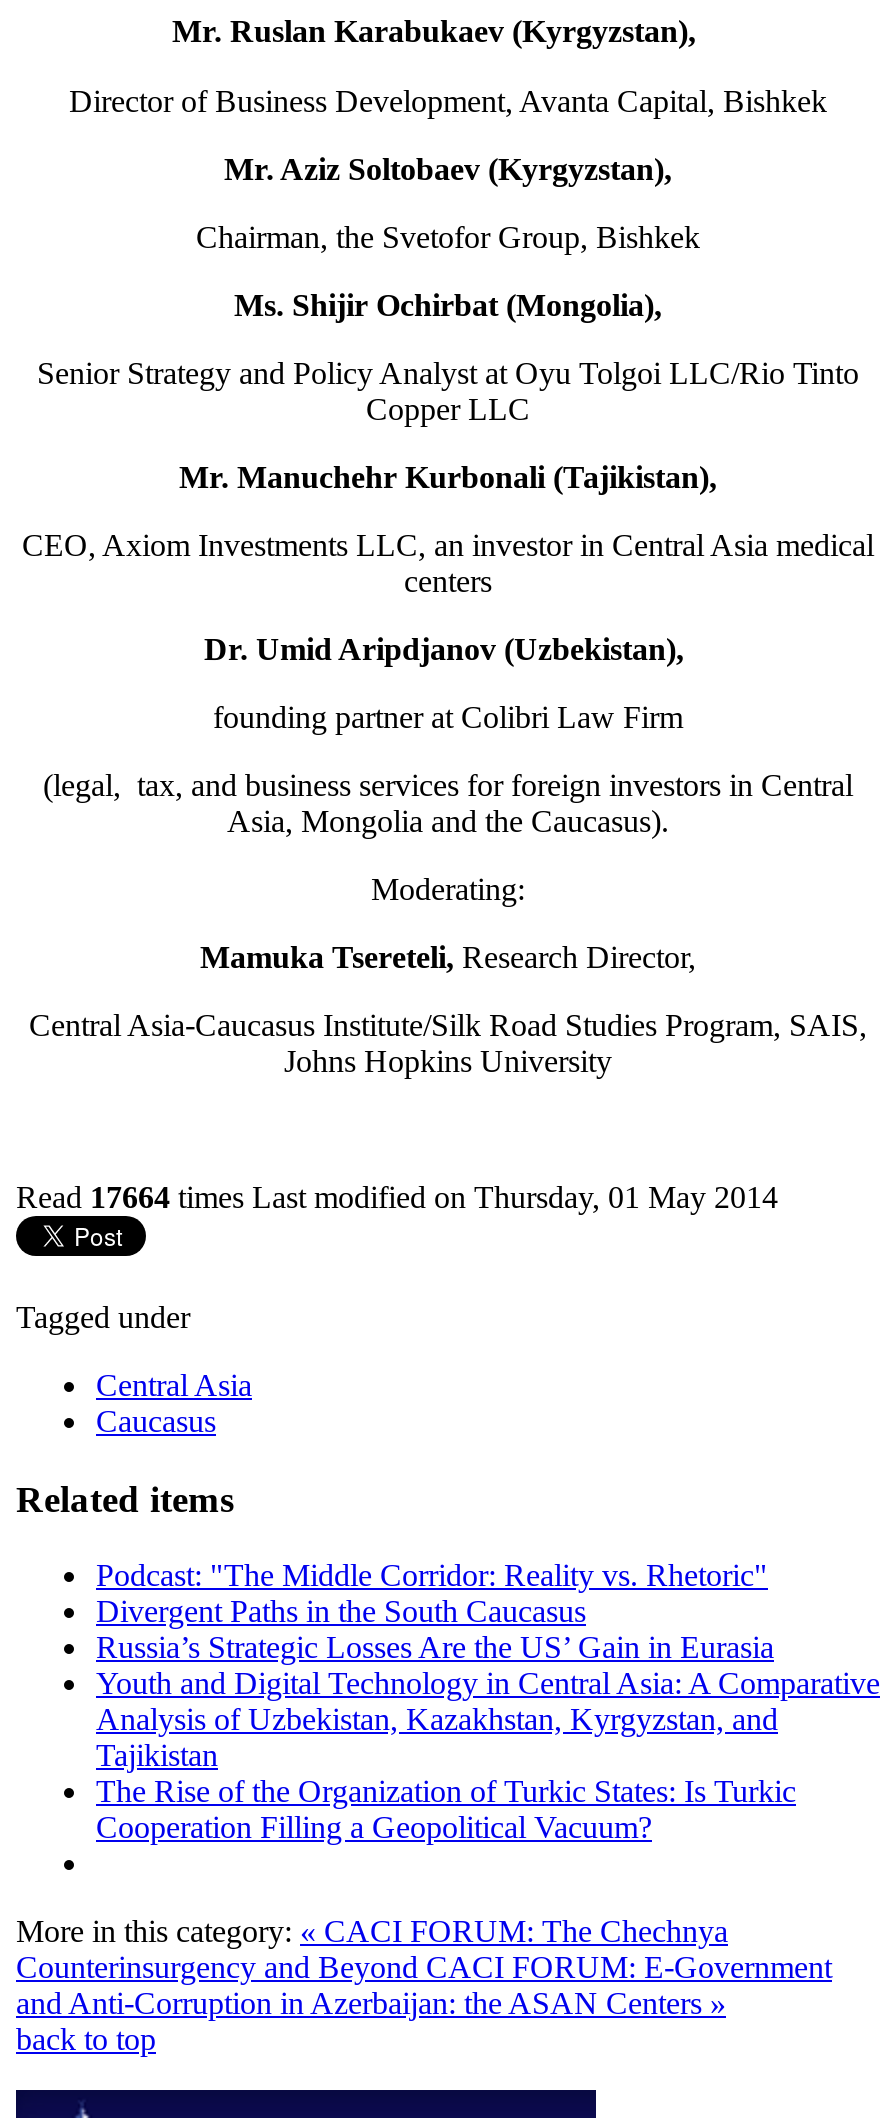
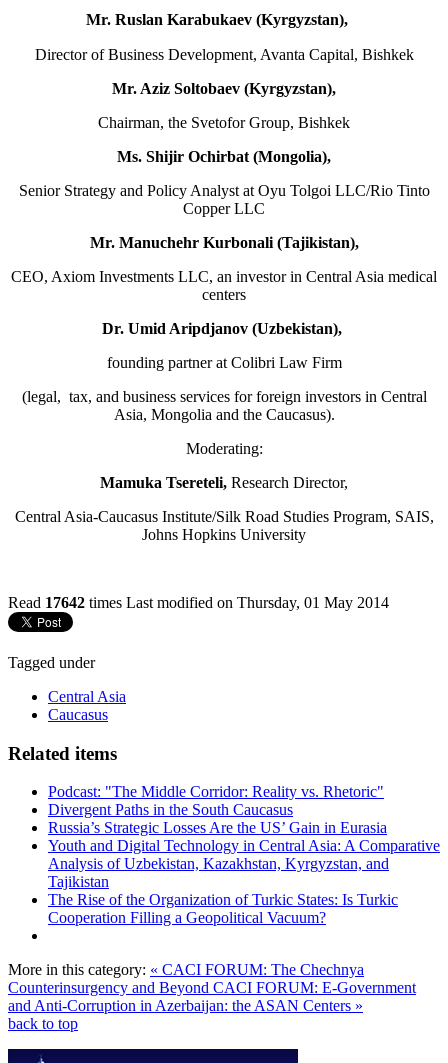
- Read 17664 times Last modified on Thursday, 01 May 2014
+ Read 17642 times Last modified on Thursday, 01 May 2014
